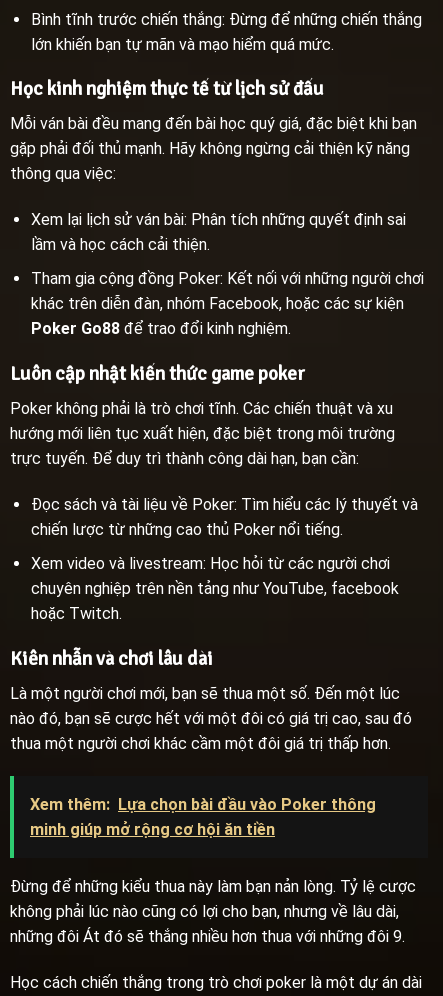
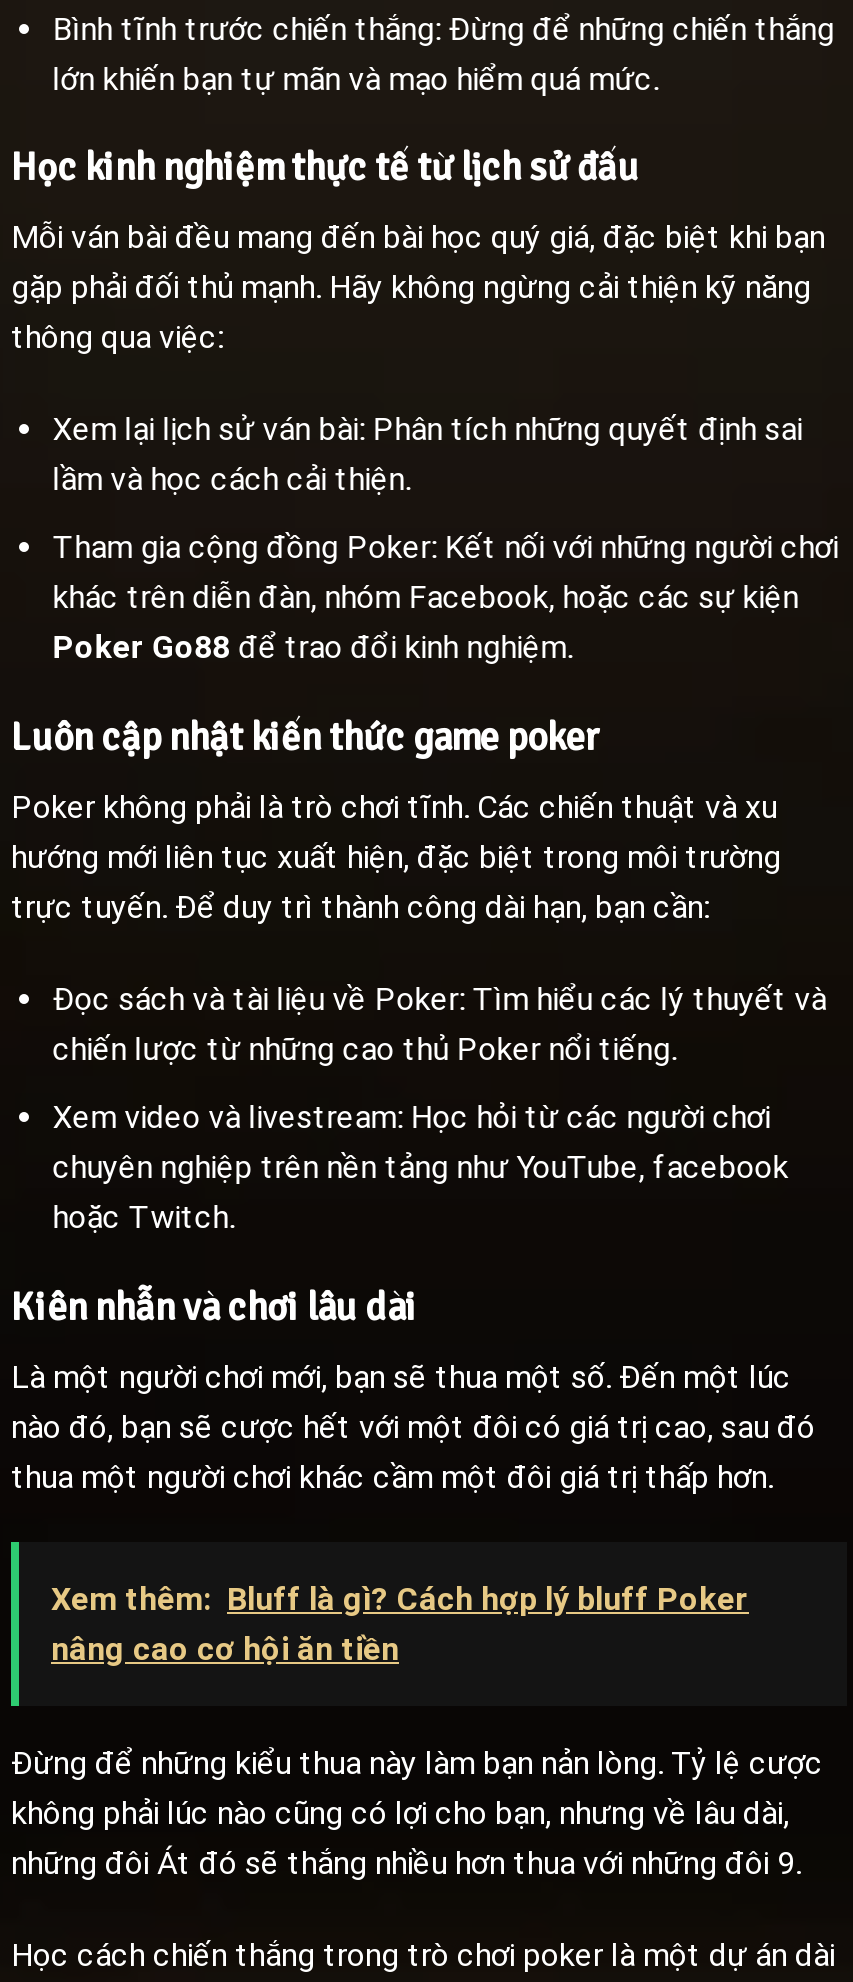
- Xem thêm: Lựa chọn bài đầu vào Poker thông
- minh giúp mở rộng cơ hội ăn tiền
+ Xem thêm: Bluff là gì? Cách hợp lý bluff Poker
+ nâng cao cơ hội ăn tiền
